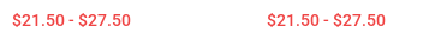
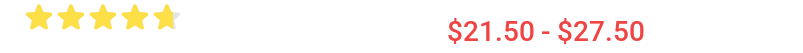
- $21.50 - $27.50
